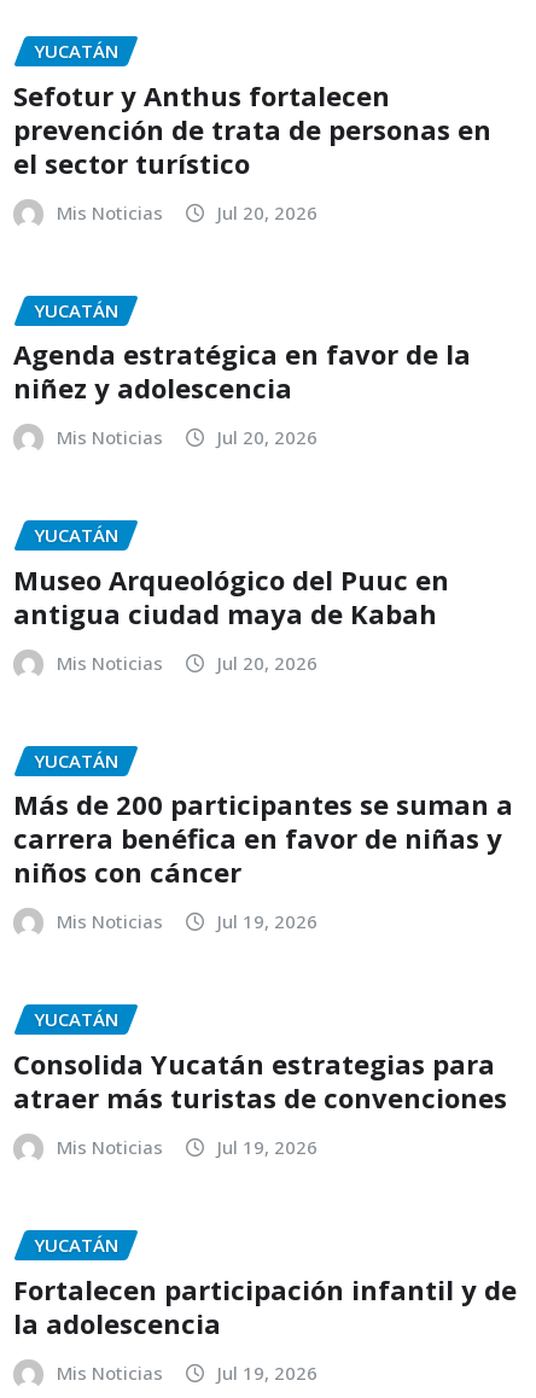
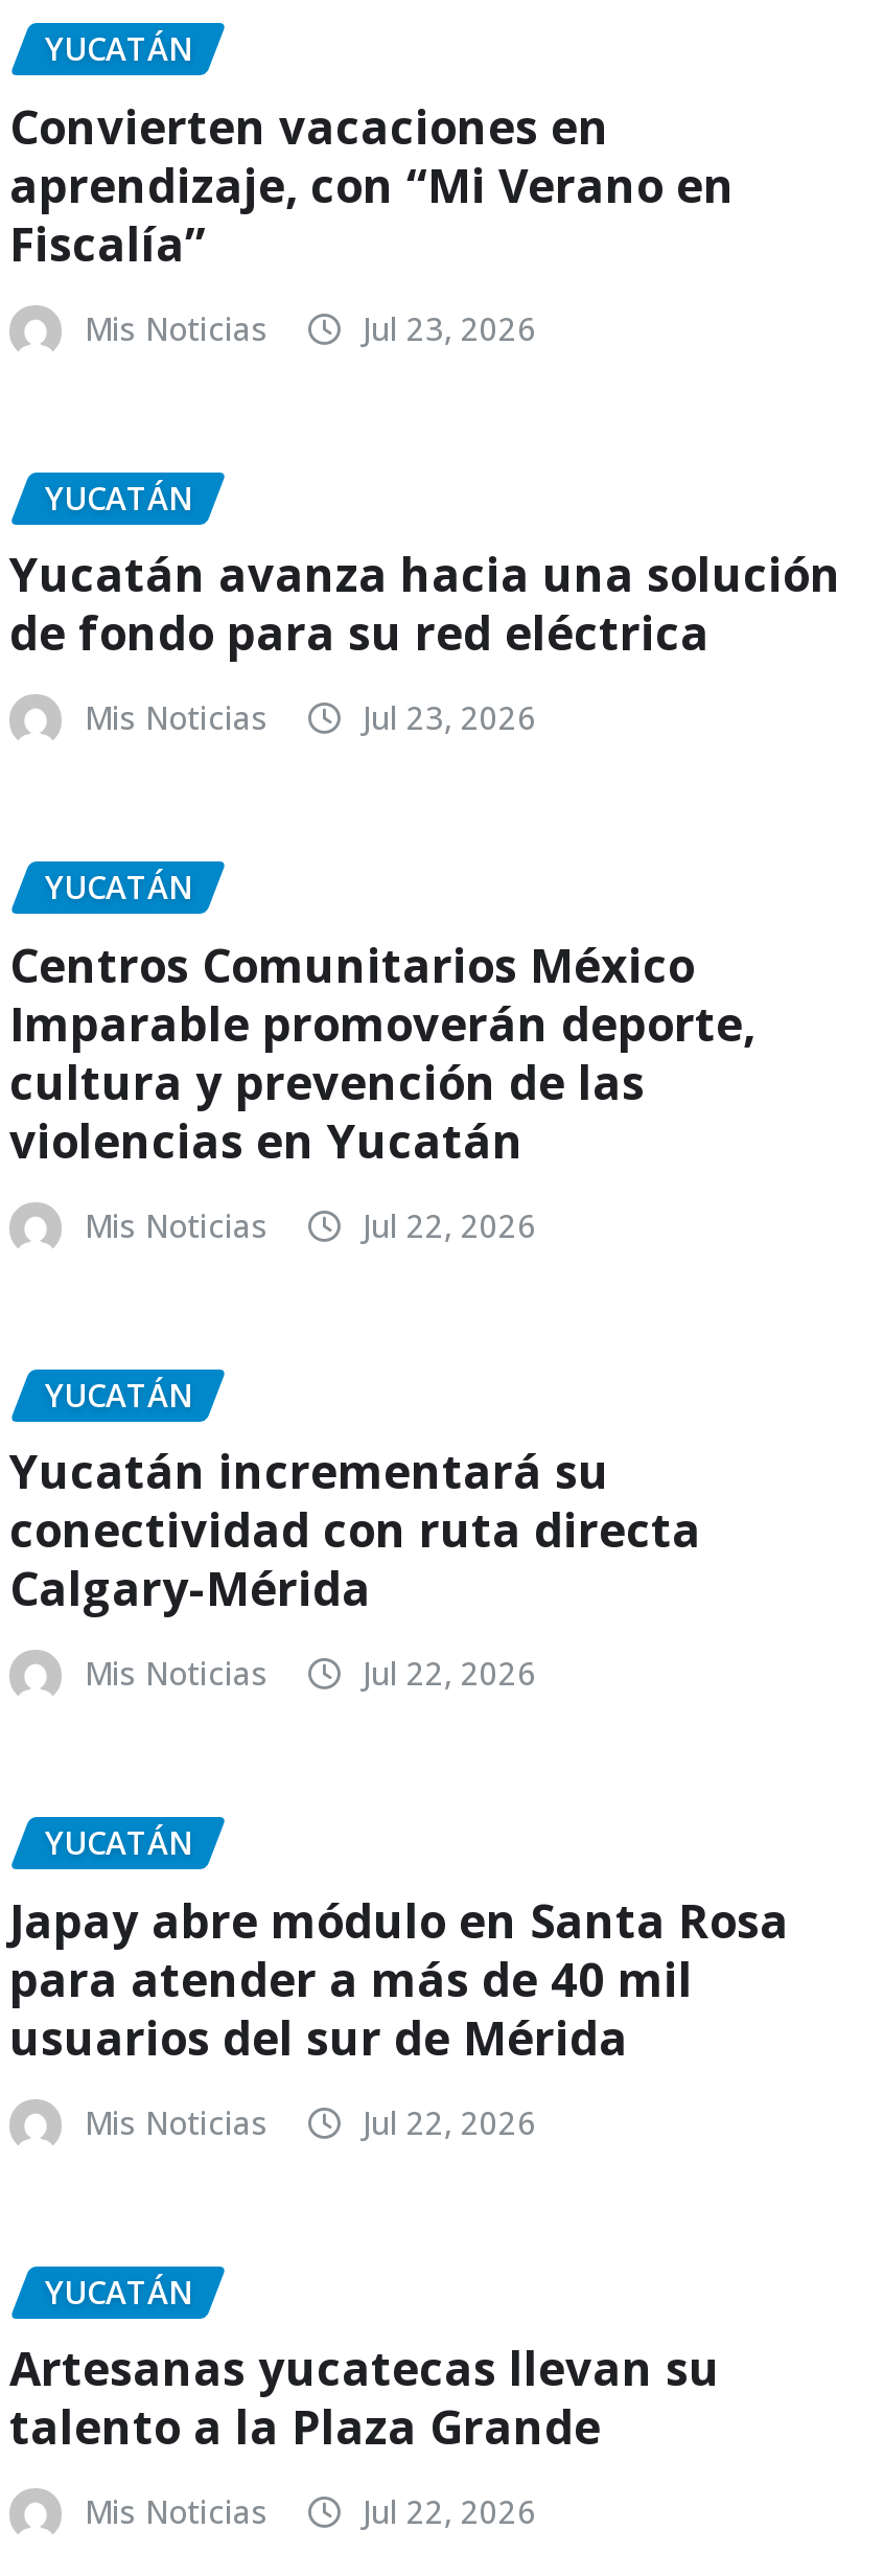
- Sefotur y Anthus fortalecen
- prevención de trata de personas en
- el sector turístico
+ Convierten vacaciones en
+ aprendizaje, con “Mi Verano en
+ Fiscalía”

- Jul 20, 2026
+ Jul 23, 2026

- Agenda estratégica en favor de la
- niñez y adolescencia
+ Yucatán avanza hacia una solución
+ de fondo para su red eléctrica

- Jul 20, 2026
+ Jul 23, 2026

- Museo Arqueológico del Puuc en
- antigua ciudad maya de Kabah
+ Centros Comunitarios México
+ Imparable promoverán deporte,
+ cultura y prevención de las
+ violencias en Yucatán

- Jul 20, 2026
+ Jul 22, 2026

- Más de 200 participantes se suman a
- carrera benéfica en favor de niñas y
- niños con cáncer
+ Yucatán incrementará su
+ conectividad con ruta directa
+ Calgary-Mérida

- Jul 19, 2026
+ Jul 22, 2026

- Consolida Yucatán estrategias para
- atraer más turistas de convenciones
+ Japay abre módulo en Santa Rosa
+ para atender a más de 40 mil
+ usuarios del sur de Mérida

- Jul 19, 2026
+ Jul 22, 2026

- Fortalecen participación infantil y de
- la adolescencia
+ Artesanas yucatecas llevan su
+ talento a la Plaza Grande

- Jul 19, 2026
+ Jul 22, 2026
